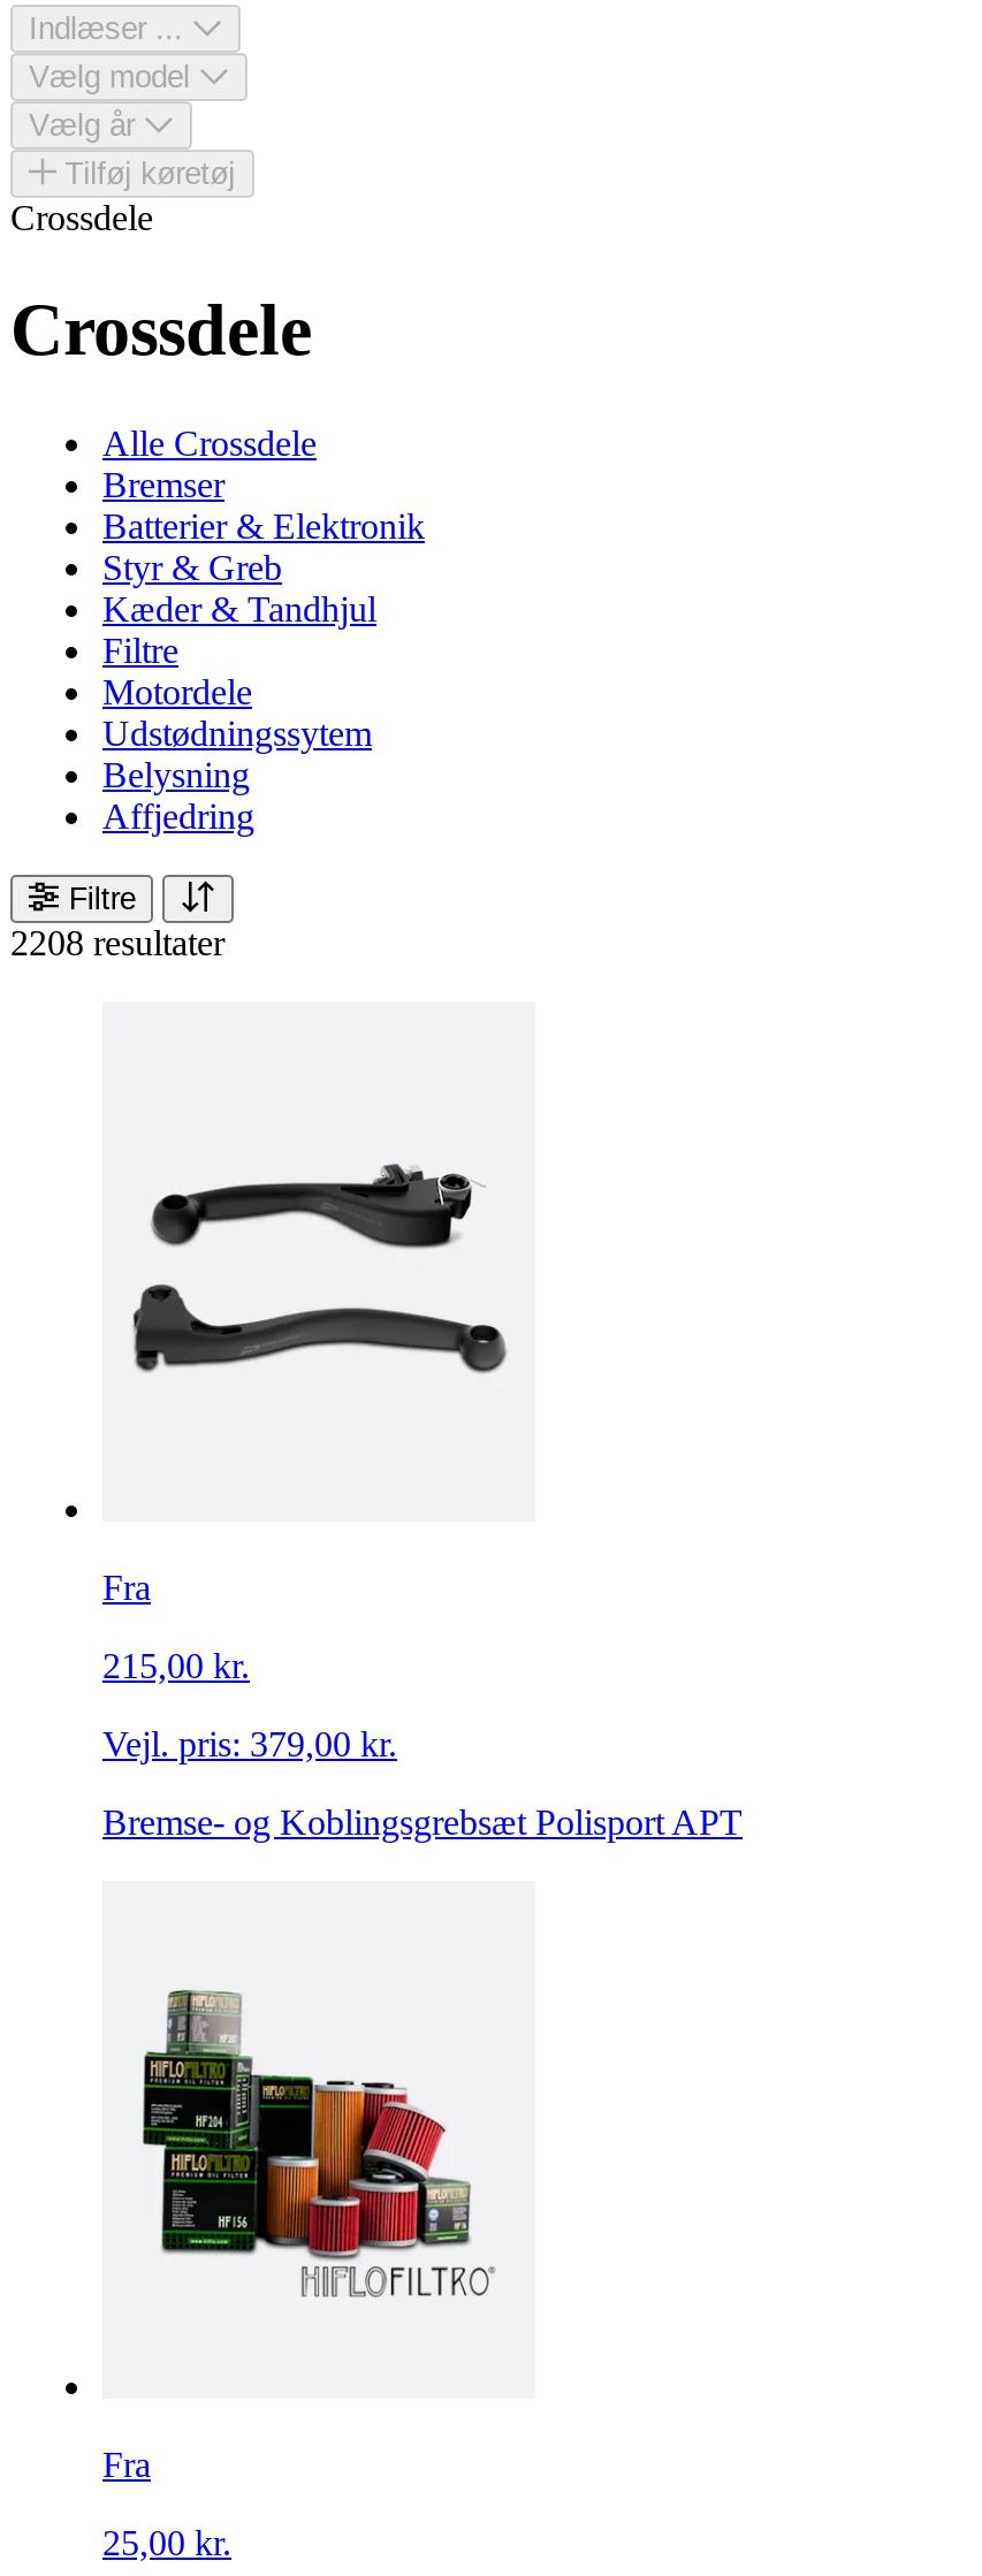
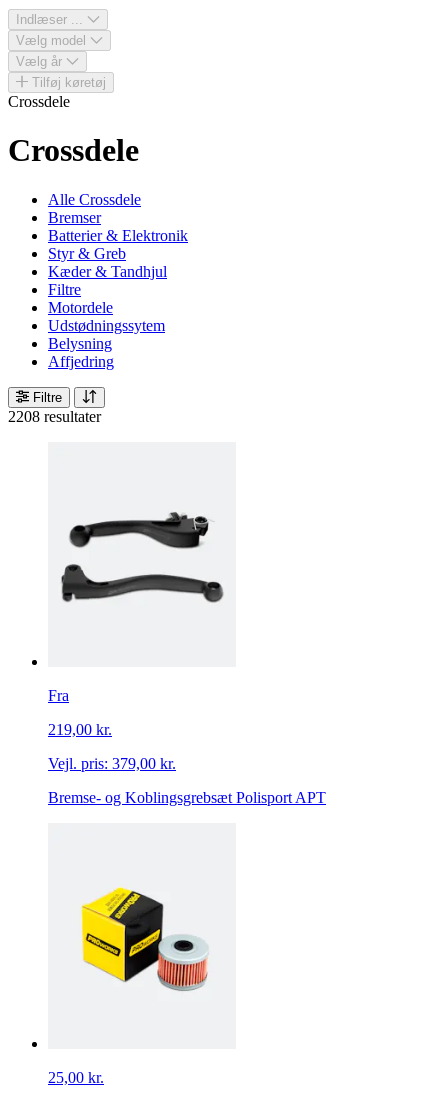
- 215,00 kr.
+ 219,00 kr.

- [image]
+ [image]

- Fra
